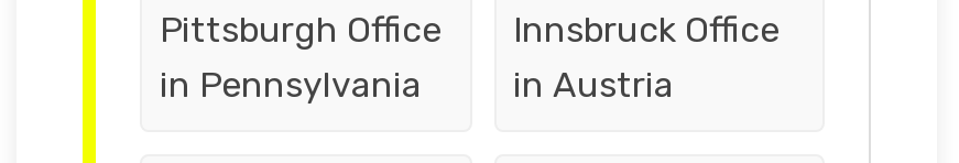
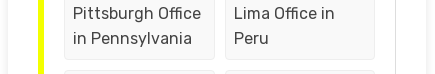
- Innsbruck Office
- in Austria
+ Lima Office in
+ Peru
